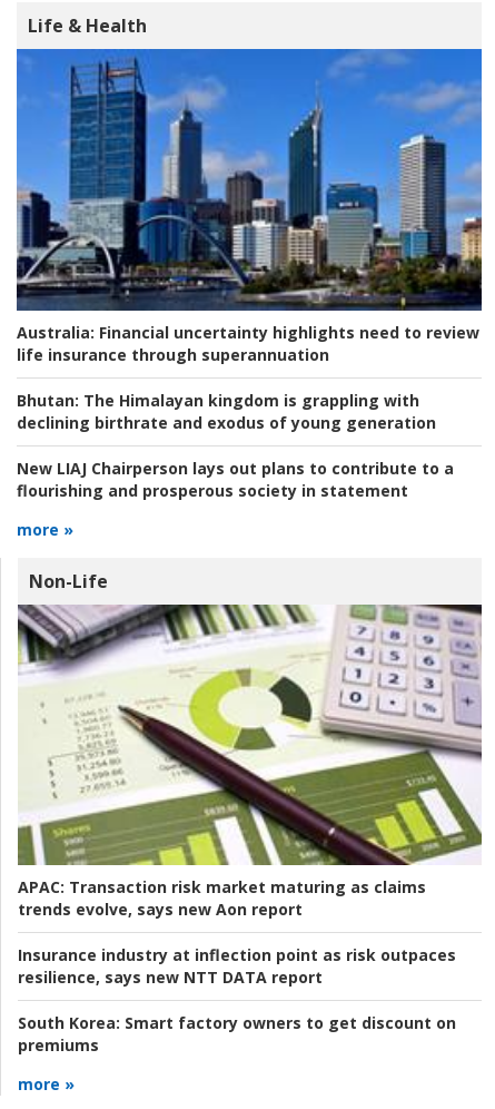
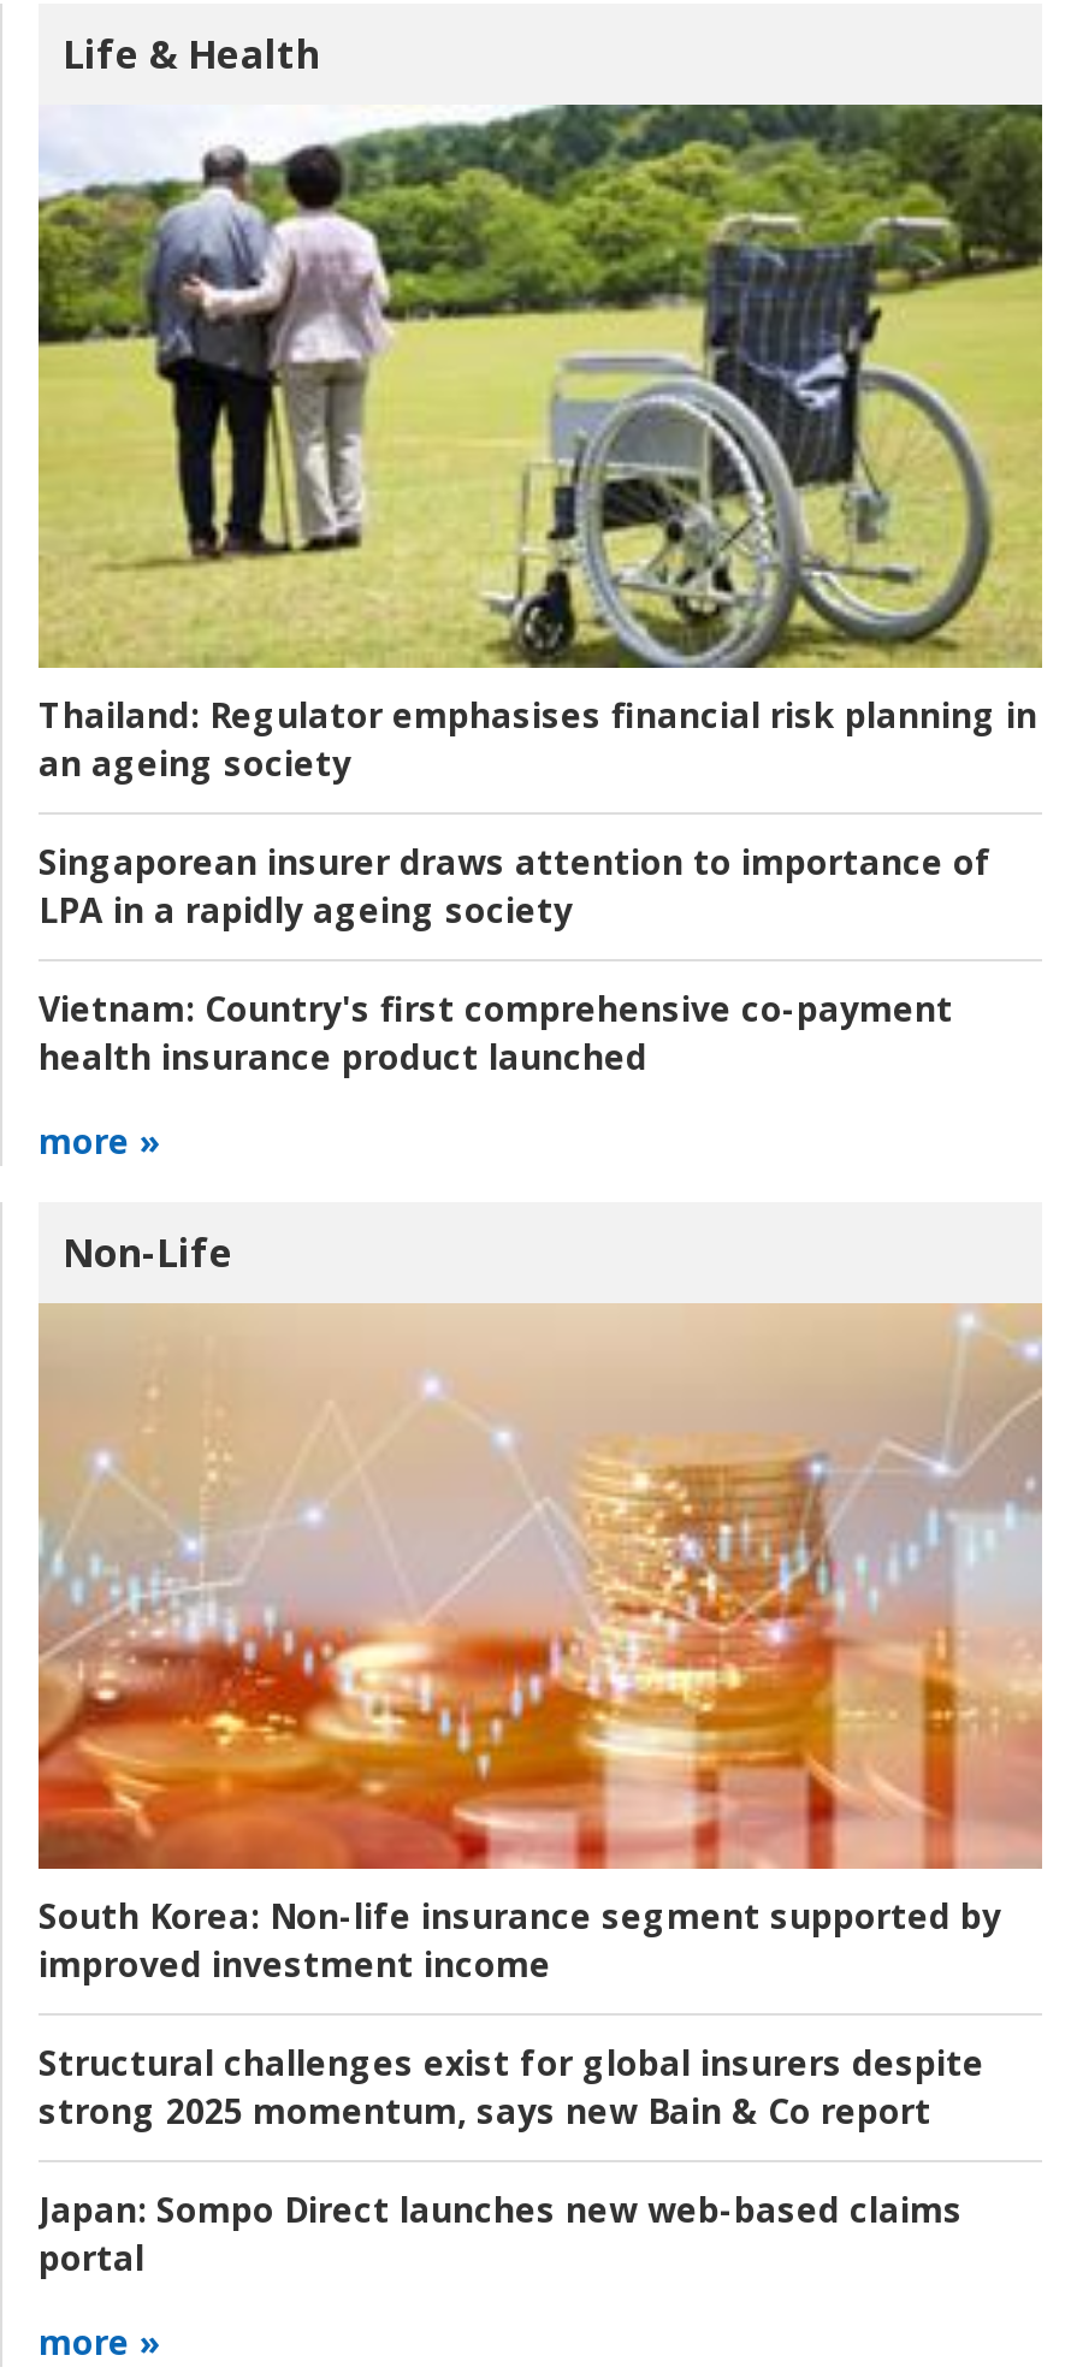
- [image]
- Australia: Financial uncertainty highlights need to review
- life insurance through superannuation
+ [image]
+ Thailand: Regulator emphasises financial risk planning in
+ an ageing society

- Bhutan: The Himalayan kingdom is grappling with
- declining birthrate and exodus of young generation
+ Singaporean insurer draws attention to importance of
+ LPA in a rapidly ageing society

- New LIAJ Chairperson lays out plans to contribute to a
- flourishing and prosperous society in statement
+ Vietnam: Country's first comprehensive co-payment
+ health insurance product launched

- [image]
- APAC: Transaction risk market maturing as claims
- trends evolve, says new Aon report
+ [image]
+ South Korea: Non-life insurance segment supported by
+ improved investment income

- Insurance industry at inflection point as risk outpaces
- resilience, says new NTT DATA report
+ Structural challenges exist for global insurers despite
+ strong 2025 momentum, says new Bain & Co report

- South Korea: Smart factory owners to get discount on
- premiums
+ Japan: Sompo Direct launches new web-based claims
+ portal
